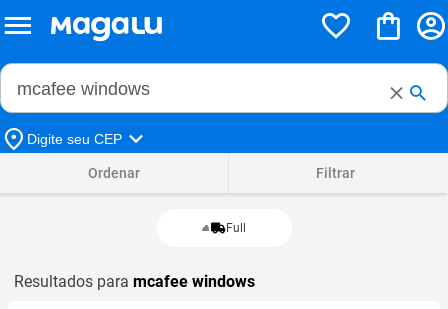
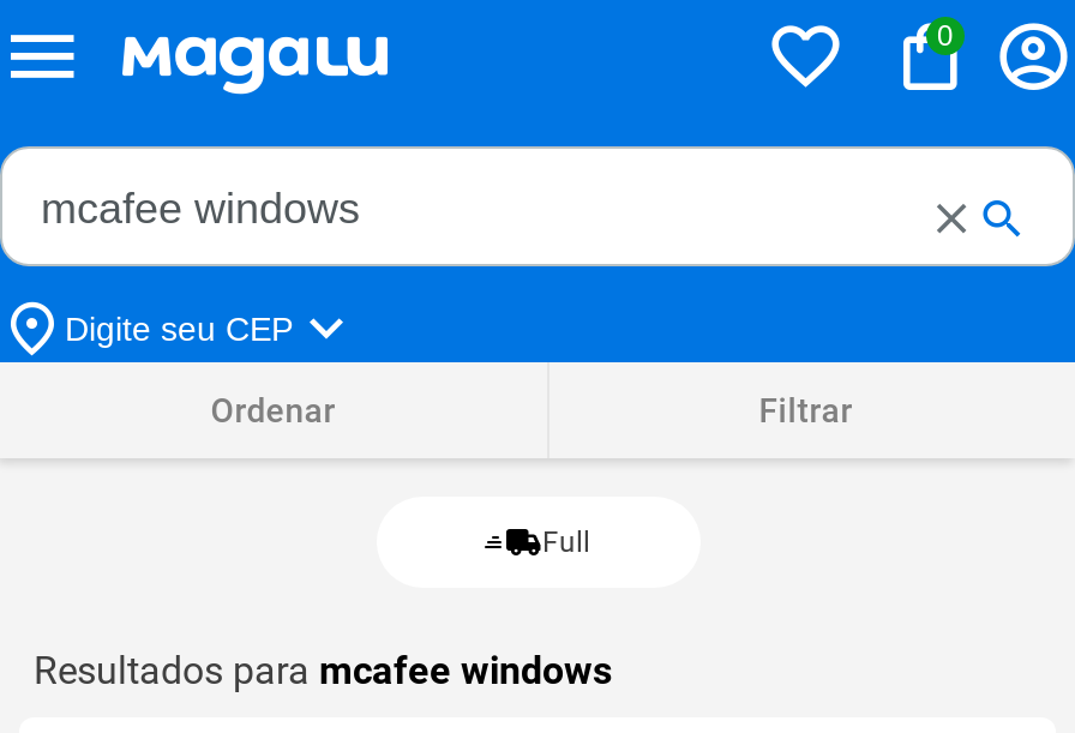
+ 0
